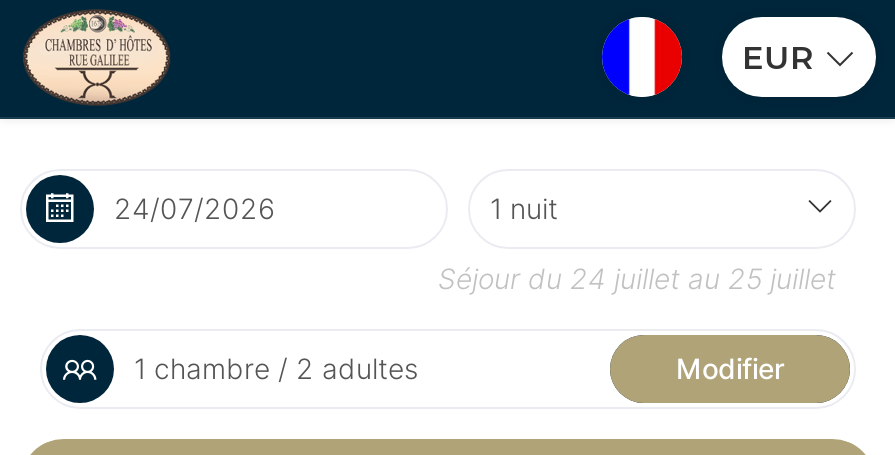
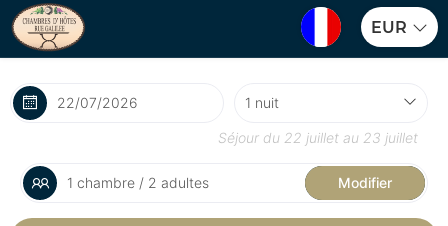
- Séjour du 24 juillet au 25 juillet
+ Séjour du 22 juillet au 23 juillet
